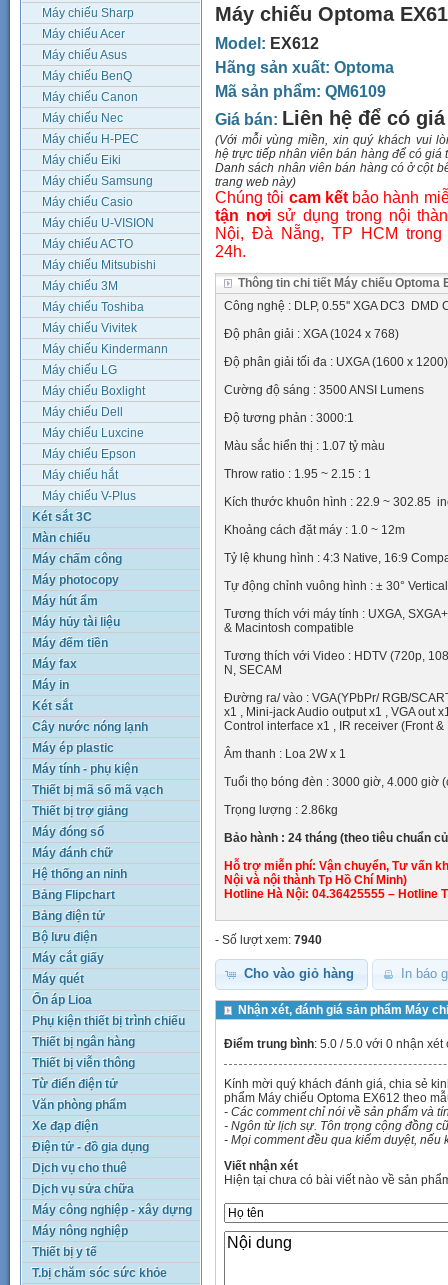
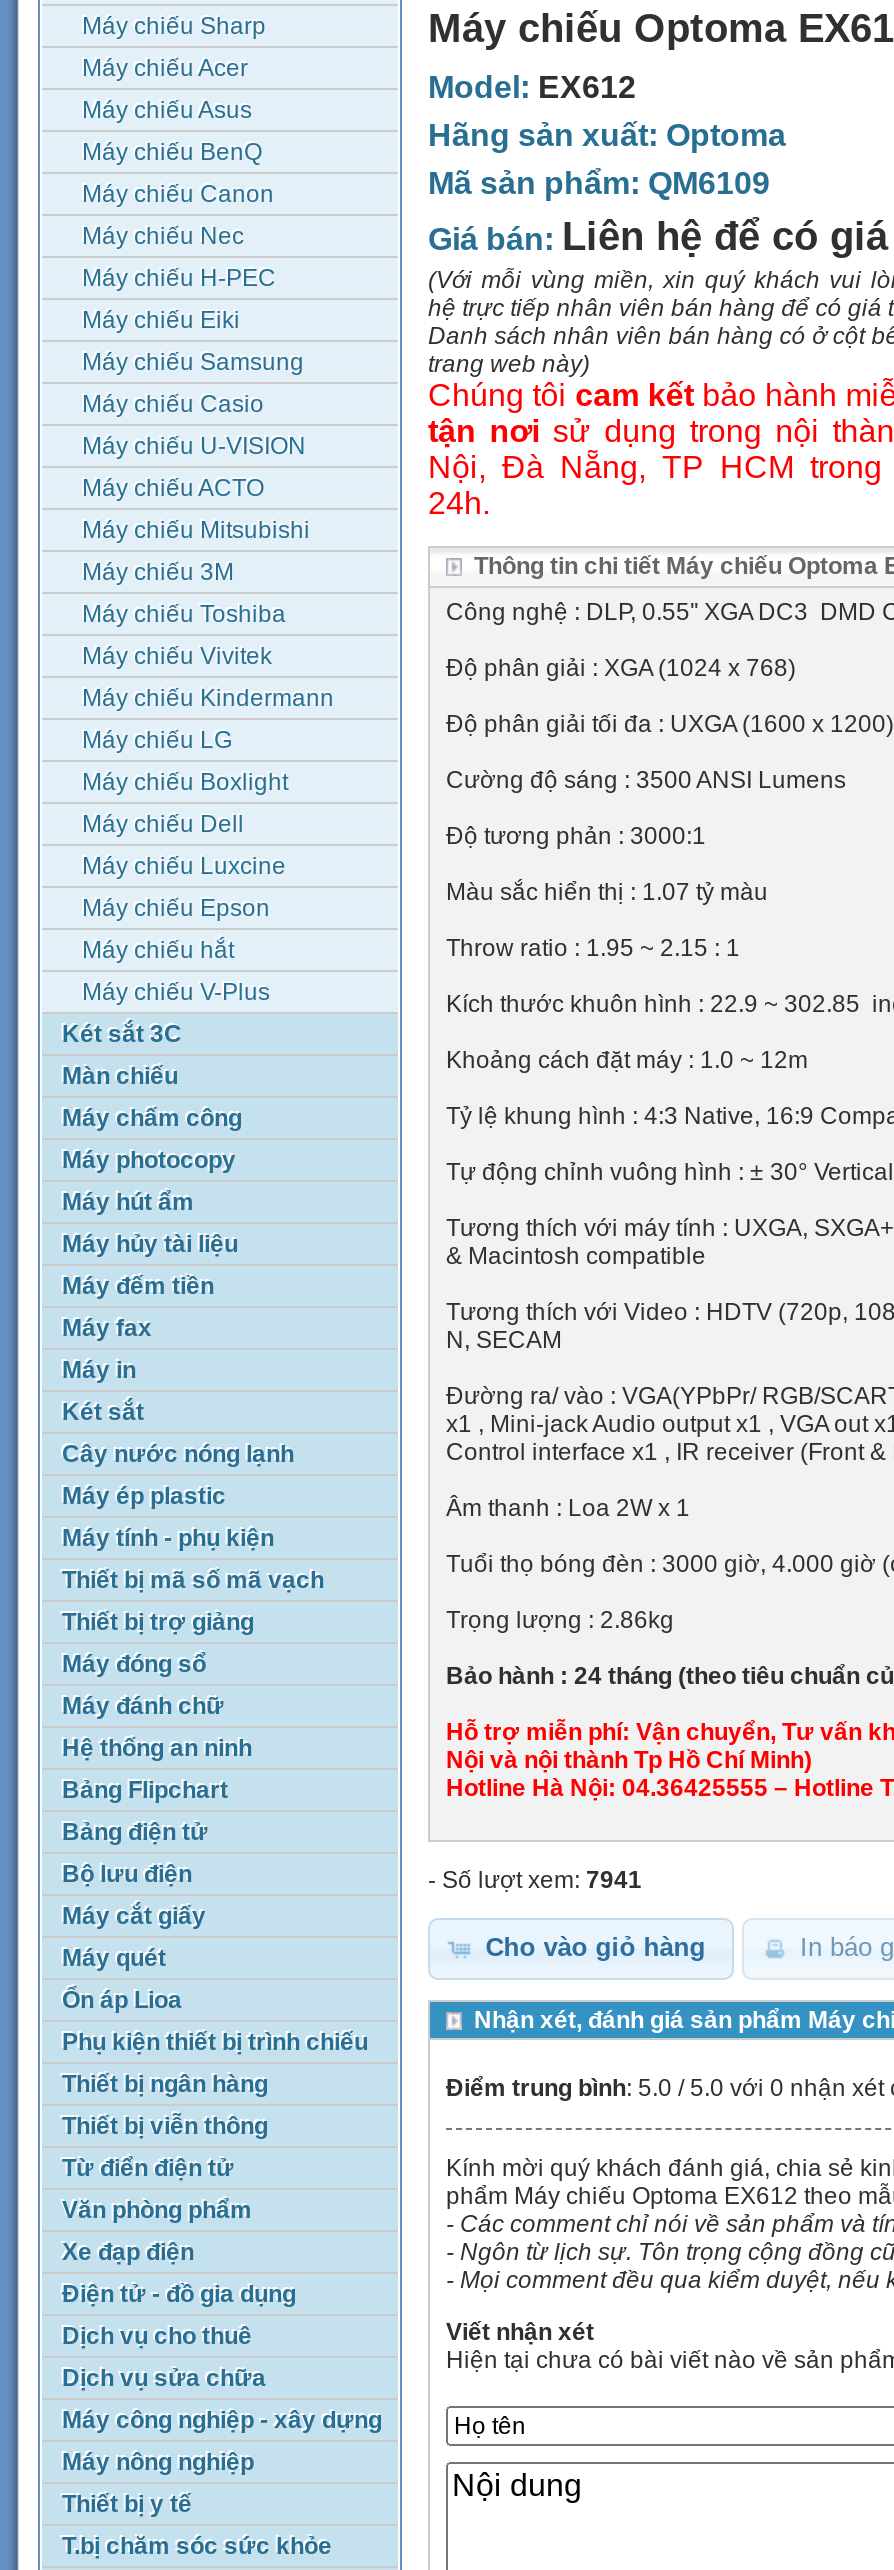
- - Số lượt xem: 7940
+ - Số lượt xem: 7941
